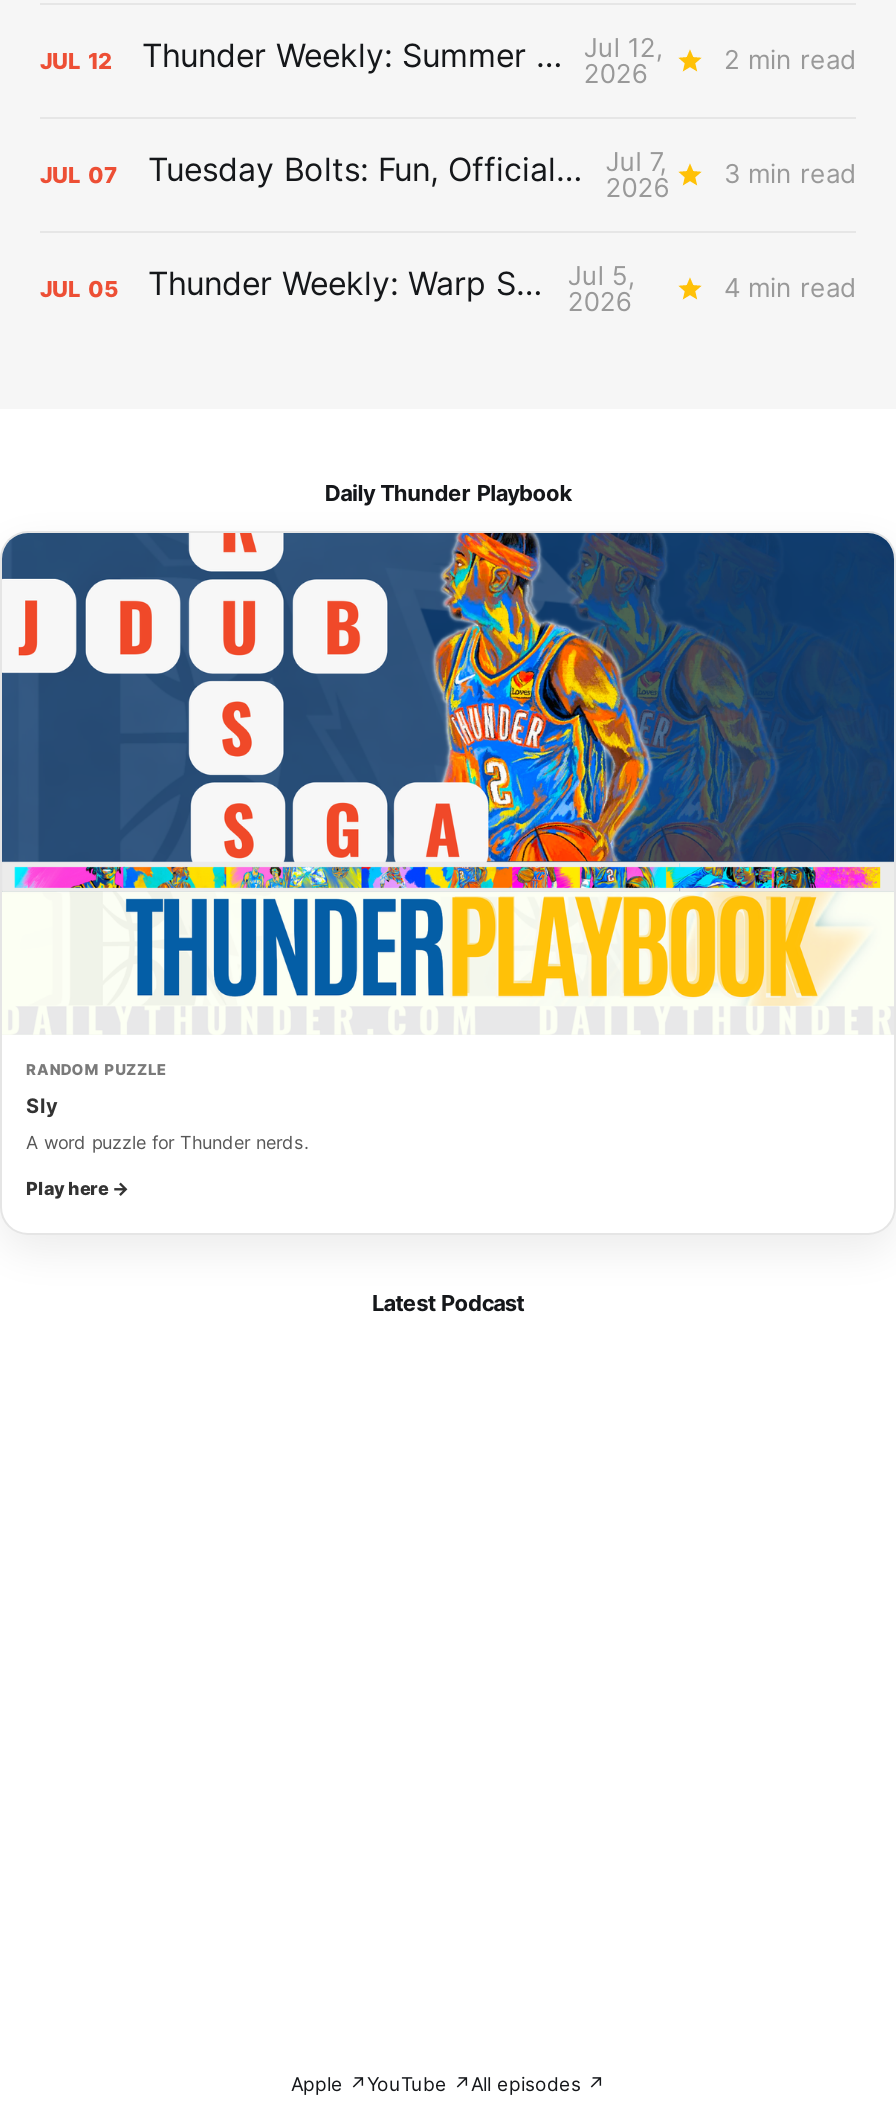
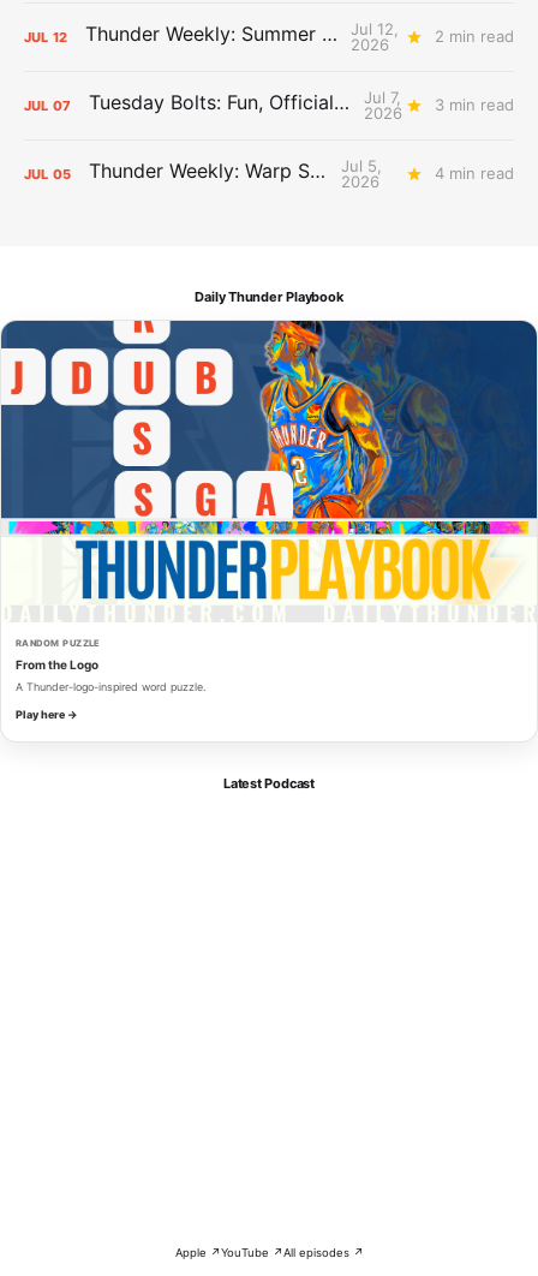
- Sly
+ From the Logo

- A word puzzle for Thunder nerds.
+ A Thunder-logo-inspired word puzzle.
